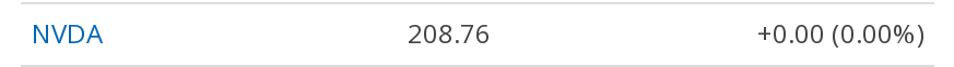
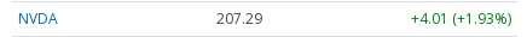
- 208.76
+ 207.29

- +0.00 (0.00%)
+ +4.01 (+1.93%)
